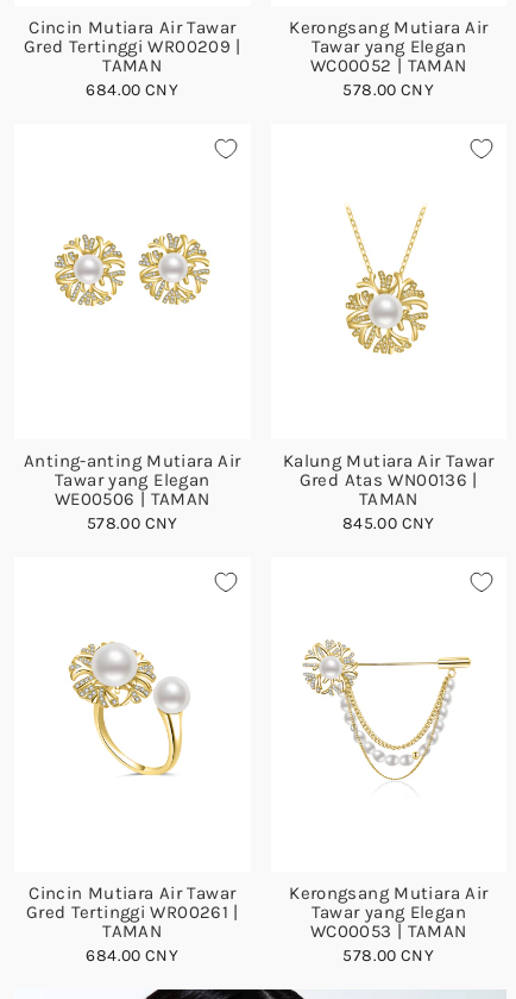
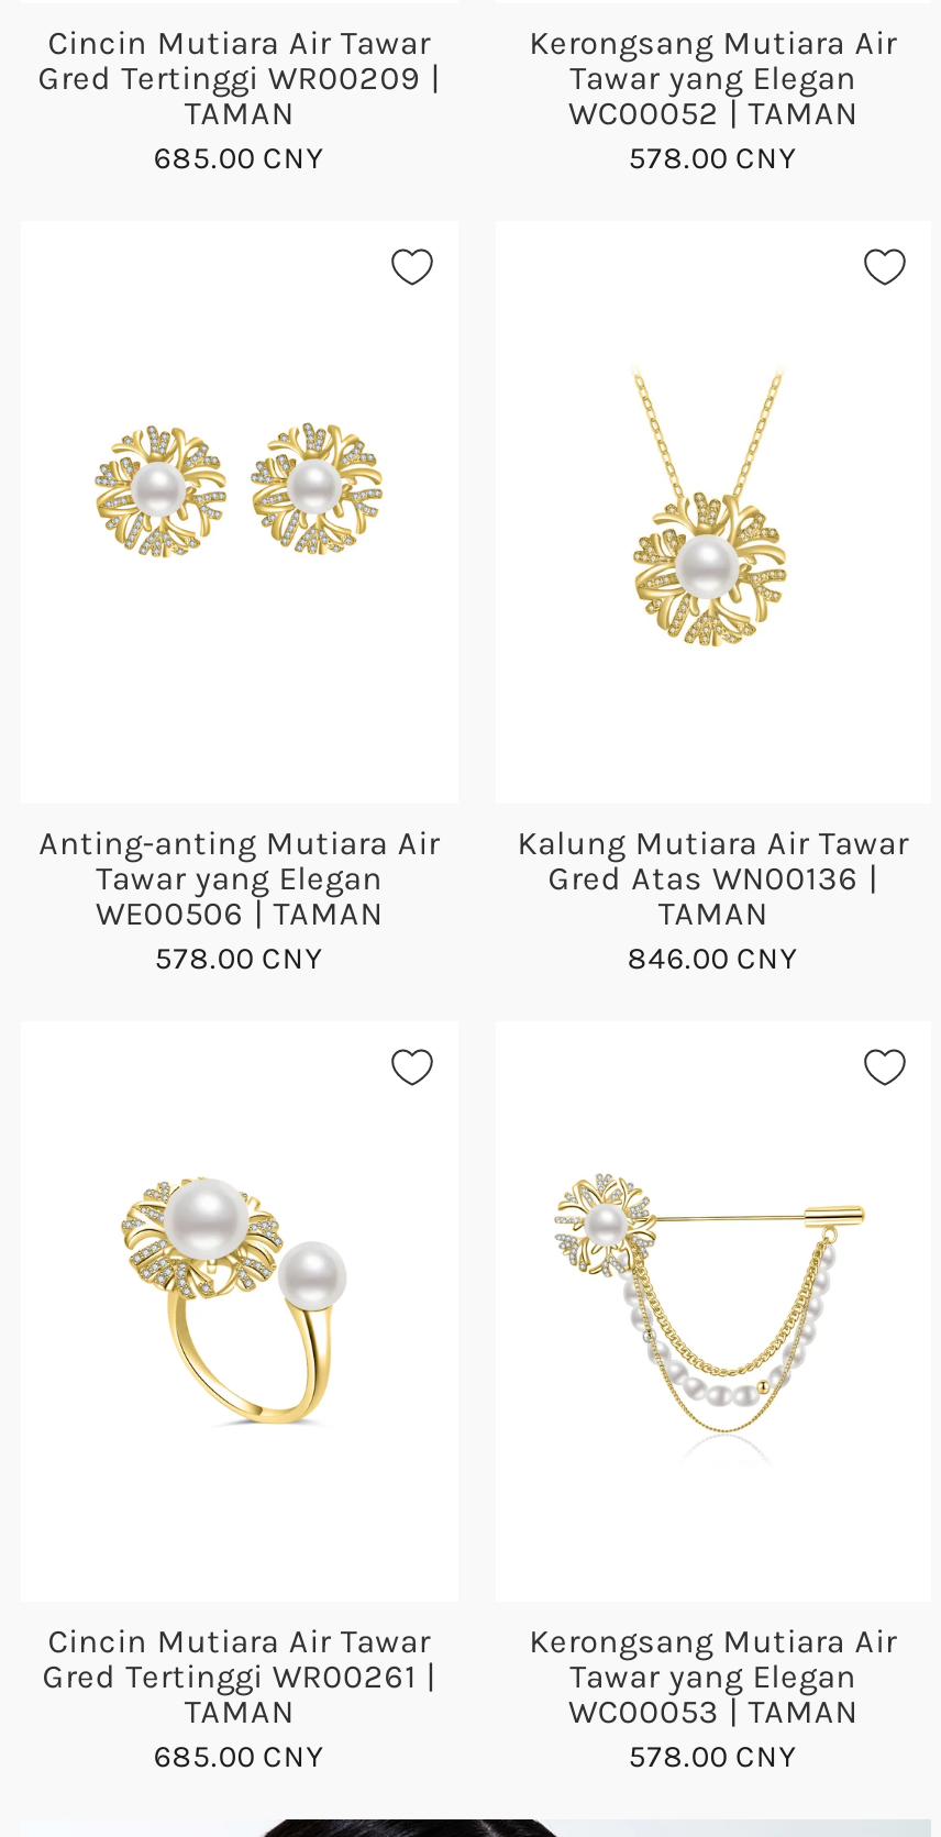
- 684.00 CNY
+ 685.00 CNY

- 845.00 CNY
+ 846.00 CNY

- 684.00 CNY
+ 685.00 CNY
